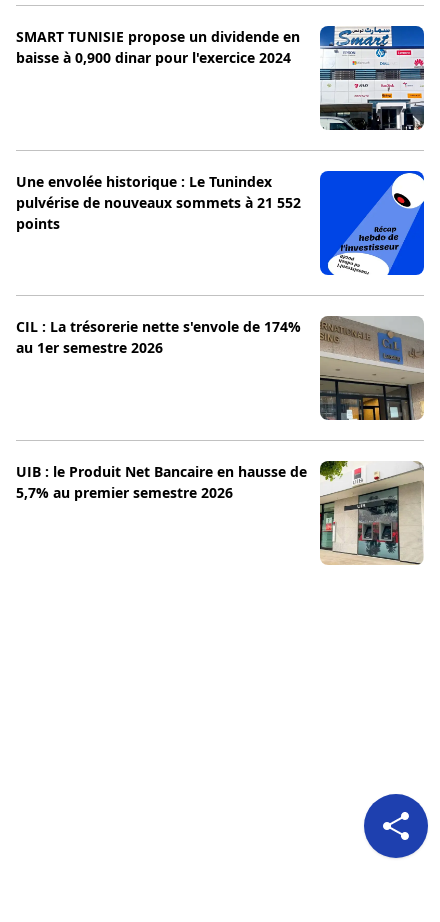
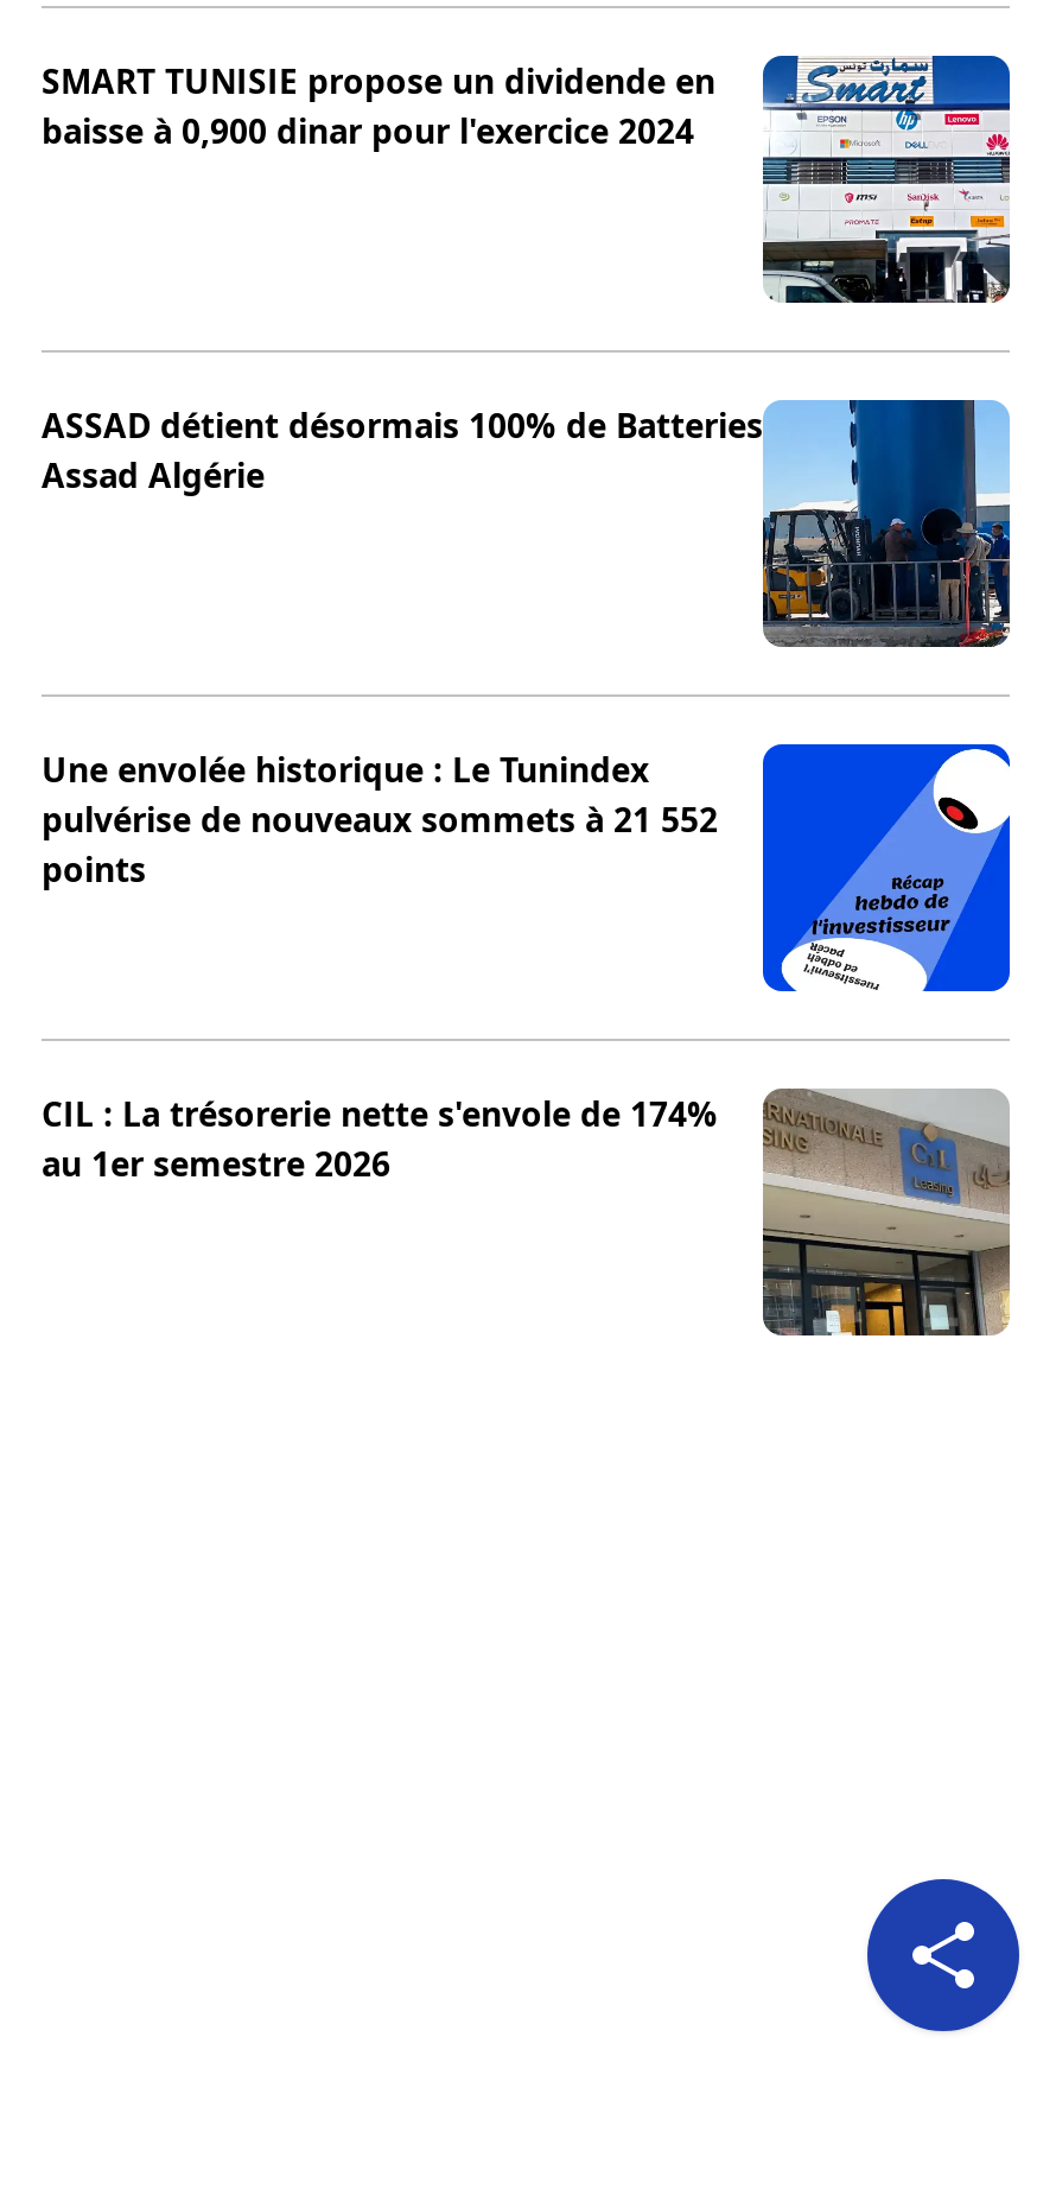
+ [image]
+ ASSAD détient désormais 100% de Batteries
+ Assad Algérie

moved down: [image] | Une envolée historique : Le Tunindex | pulvérise de nouveaux sommets à 21 552 | points | CIL : La trésorerie nette s'envole de 174% | au 1er semestre 2026

moved down: [image]

- [image]
- UIB : le Produit Net Bancaire en hausse de
- 5,7% au premier semestre 2026
